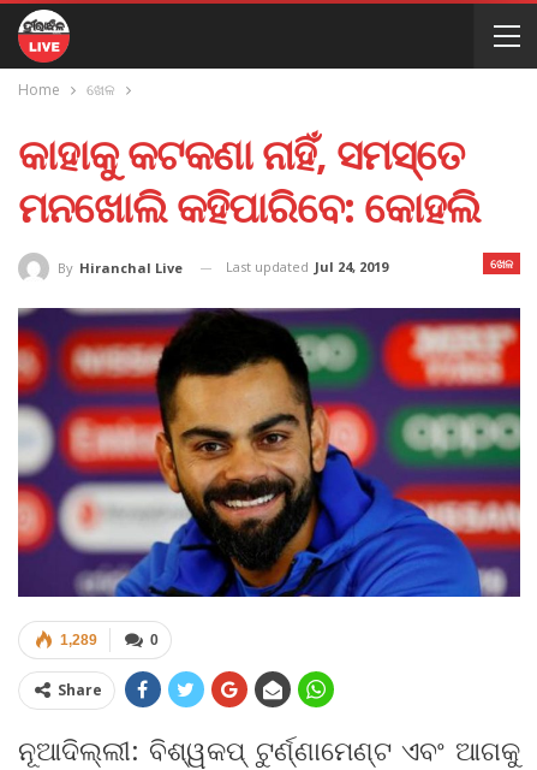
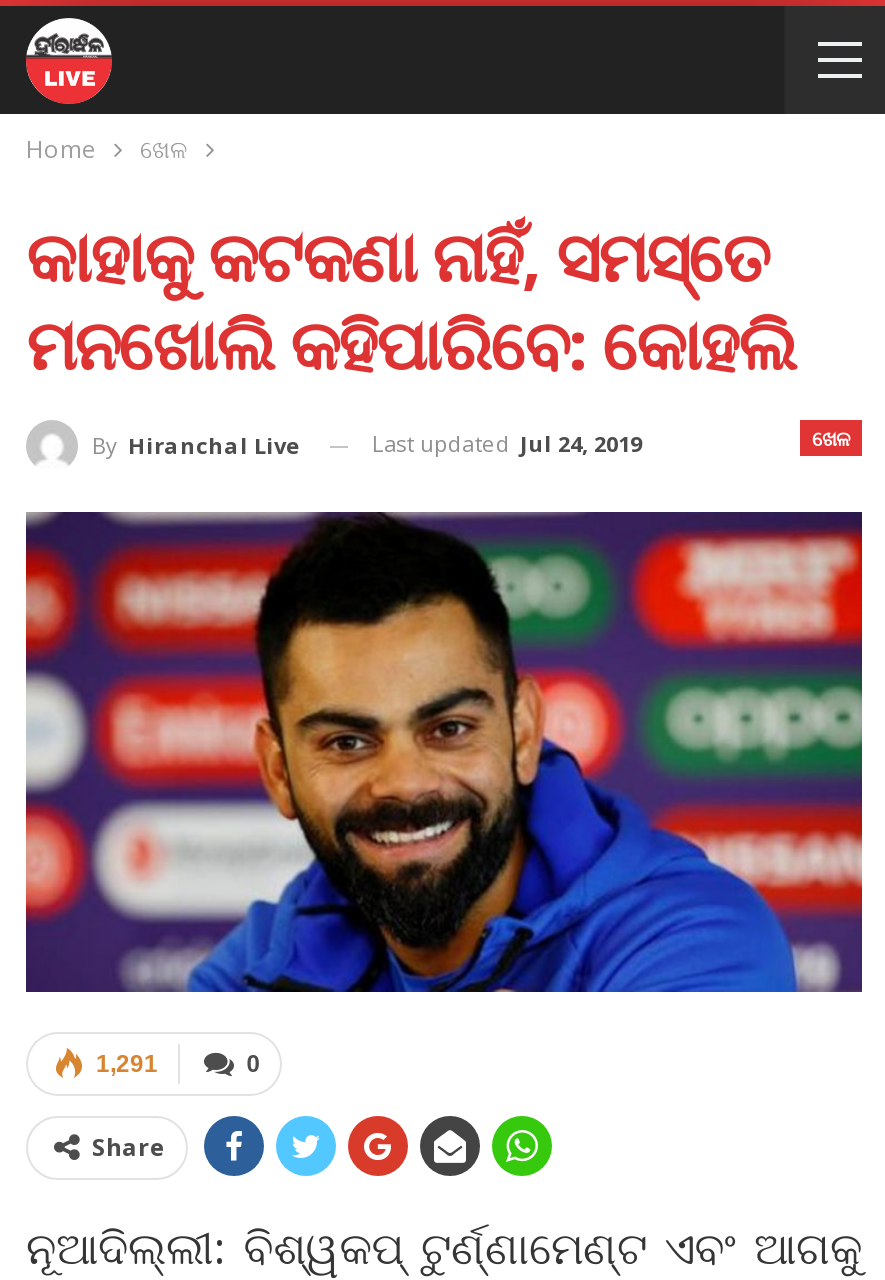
- 1,289
+ 1,291
